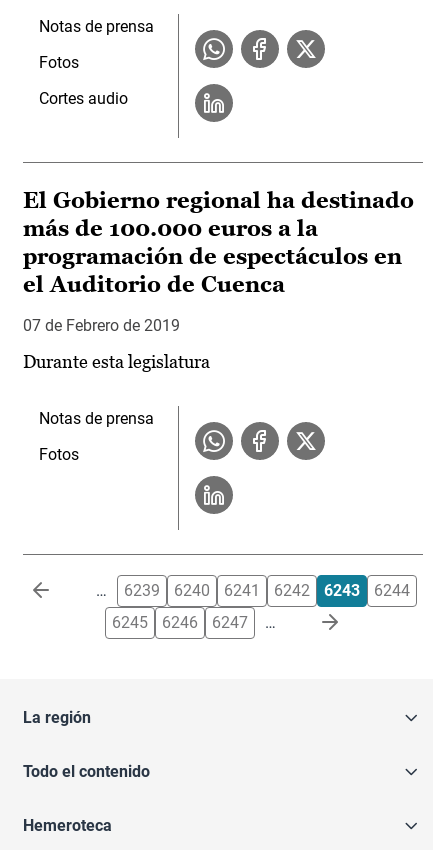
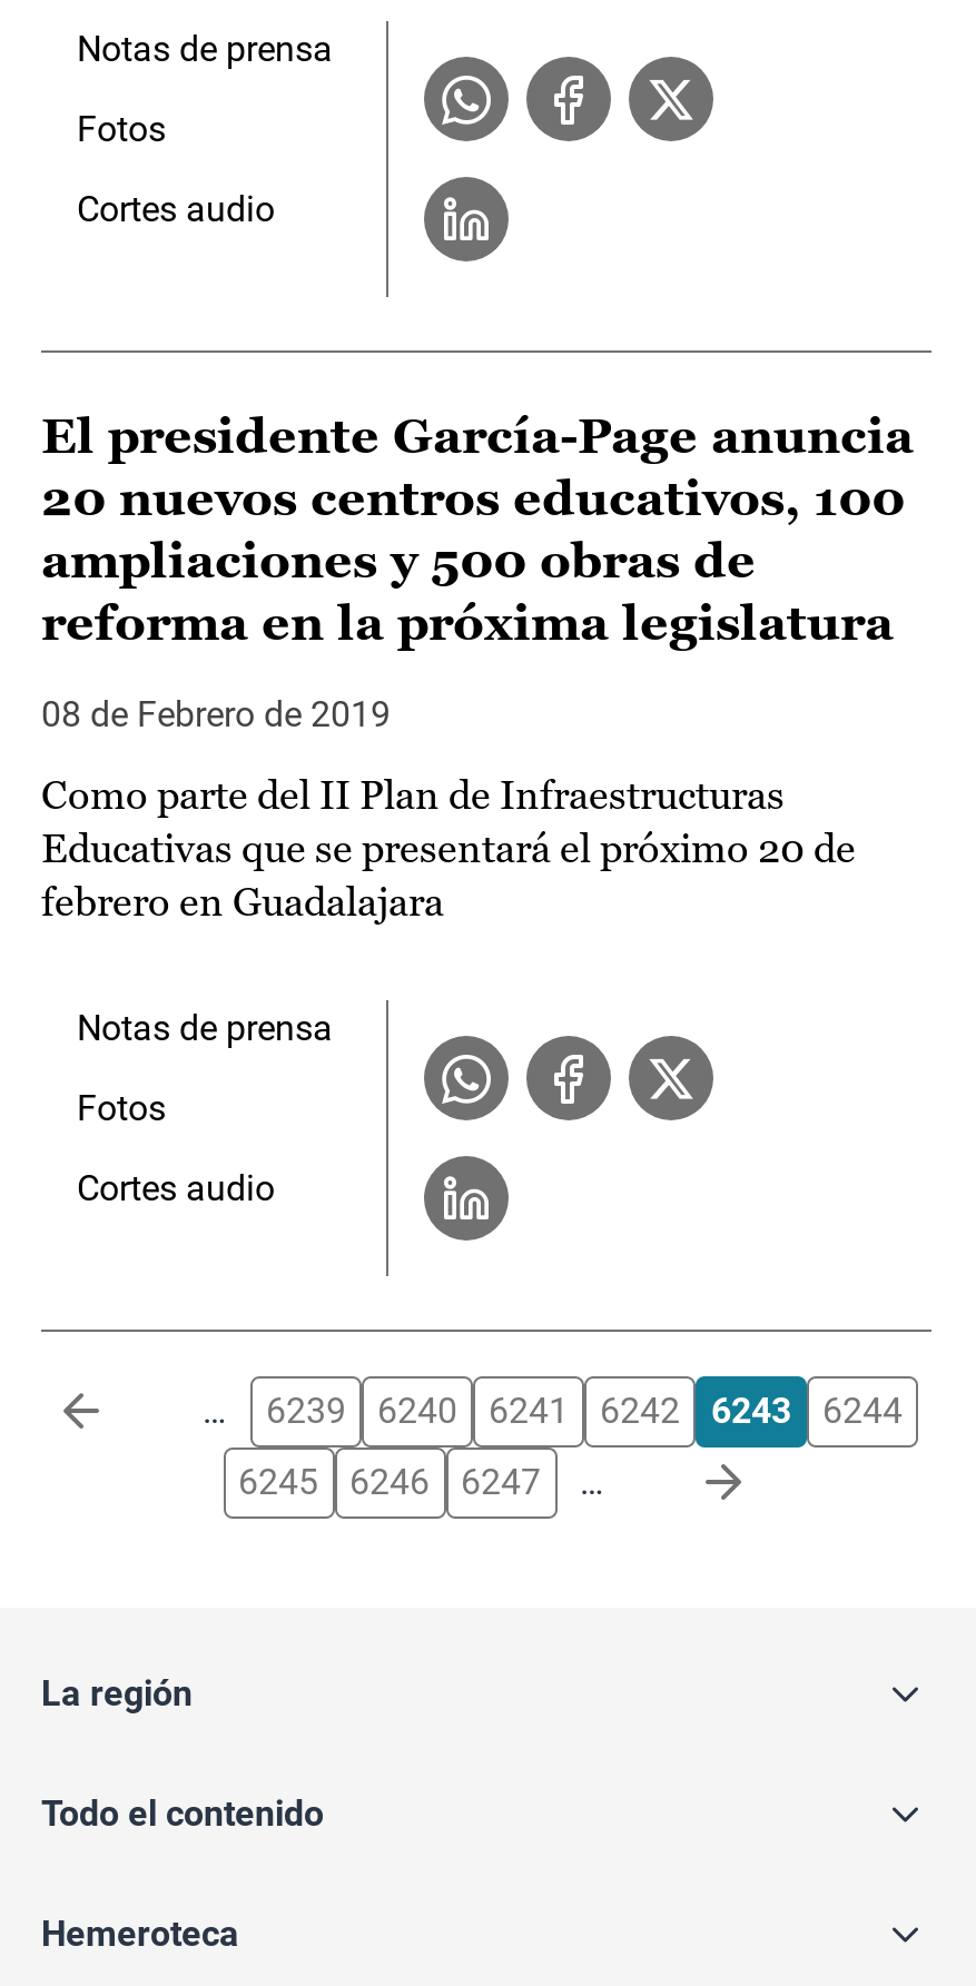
- El Gobierno regional ha destinado
- más de 100.000 euros a la
- programación de espectáculos en
- el Auditorio de Cuenca
+ El presidente García-Page anuncia
+ 20 nuevos centros educativos, 100
+ ampliaciones y 500 obras de
+ reforma en la próxima legislatura

- 07 de Febrero de 2019
+ 08 de Febrero de 2019

- Durante esta legislatura
+ Como parte del II Plan de Infraestructuras
+ Educativas que se presentará el próximo 20 de
+ febrero en Guadalajara

+ Cortes audio
